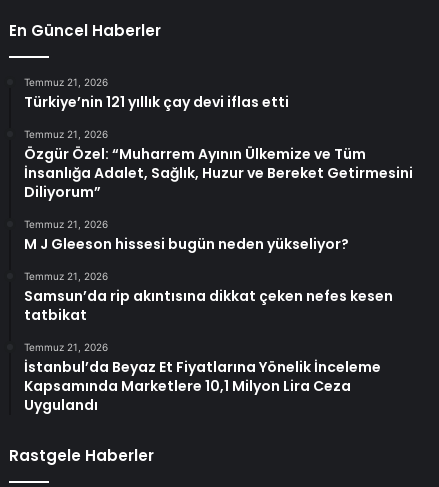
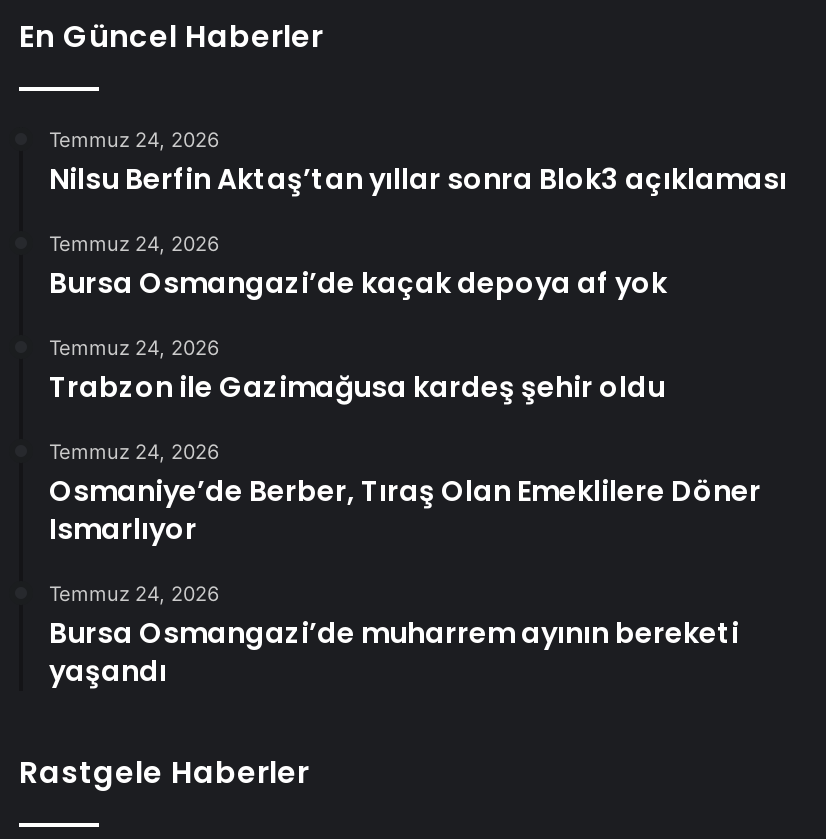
- Temmuz 21, 2026
- Türkiye’nin 121 yıllık çay devi iflas etti
+ Temmuz 24, 2026
+ Nilsu Berfin Aktaş’tan yıllar sonra Blok3 açıklaması

- Temmuz 21, 2026
- Özgür Özel: “Muharrem Ayının Ülkemize ve Tüm
- İnsanlığa Adalet, Sağlık, Huzur ve Bereket Getirmesini
- Diliyorum”
+ Temmuz 24, 2026
+ Bursa Osmangazi’de kaçak depoya af yok

- Temmuz 21, 2026
- M J Gleeson hissesi bugün neden yükseliyor?
+ Temmuz 24, 2026
+ Trabzon ile Gazimağusa kardeş şehir oldu

- Temmuz 21, 2026
- Samsun’da rip akıntısına dikkat çeken nefes kesen
- tatbikat
+ Temmuz 24, 2026
+ Osmaniye’de Berber, Tıraş Olan Emeklilere Döner
+ Ismarlıyor

- Temmuz 21, 2026
- İstanbul’da Beyaz Et Fiyatlarına Yönelik İnceleme
- Kapsamında Marketlere 10,1 Milyon Lira Ceza
- Uygulandı
+ Temmuz 24, 2026
+ Bursa Osmangazi’de muharrem ayının bereketi
+ yaşandı
